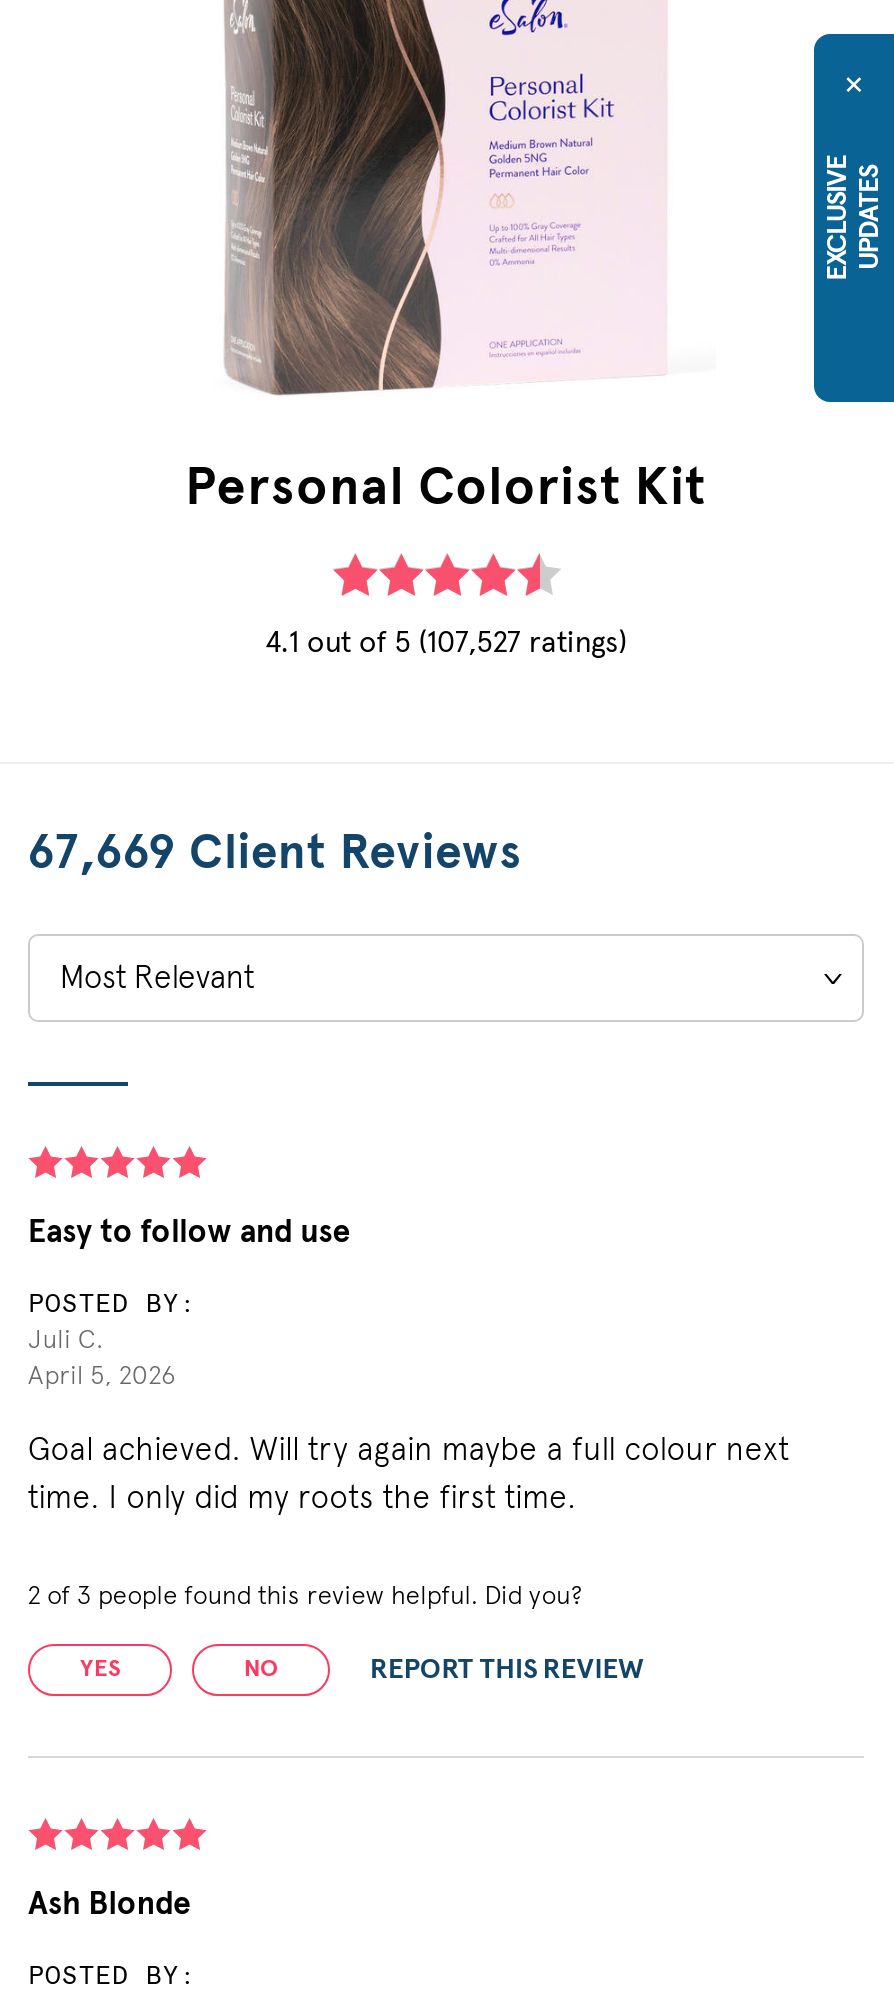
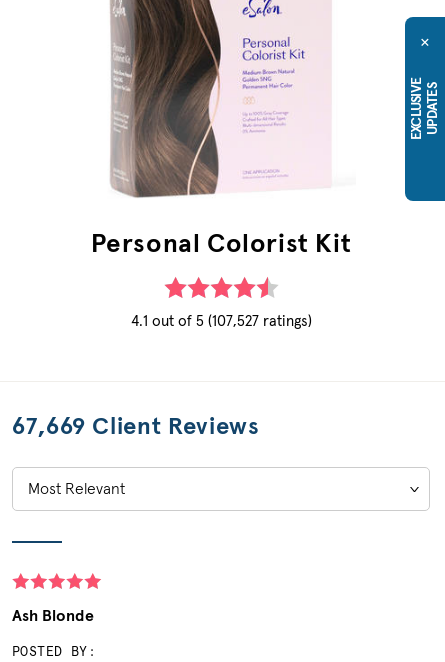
- Easy to follow and use
- POSTED BY:
- Juli C.
- April 5, 2026
- Goal achieved. Will try again maybe a full colour next
- time. I only did my roots the first time.
- 2 of 3 people found this review helpful. Did you?
- YES
- NO
- REPORT THIS REVIEW
